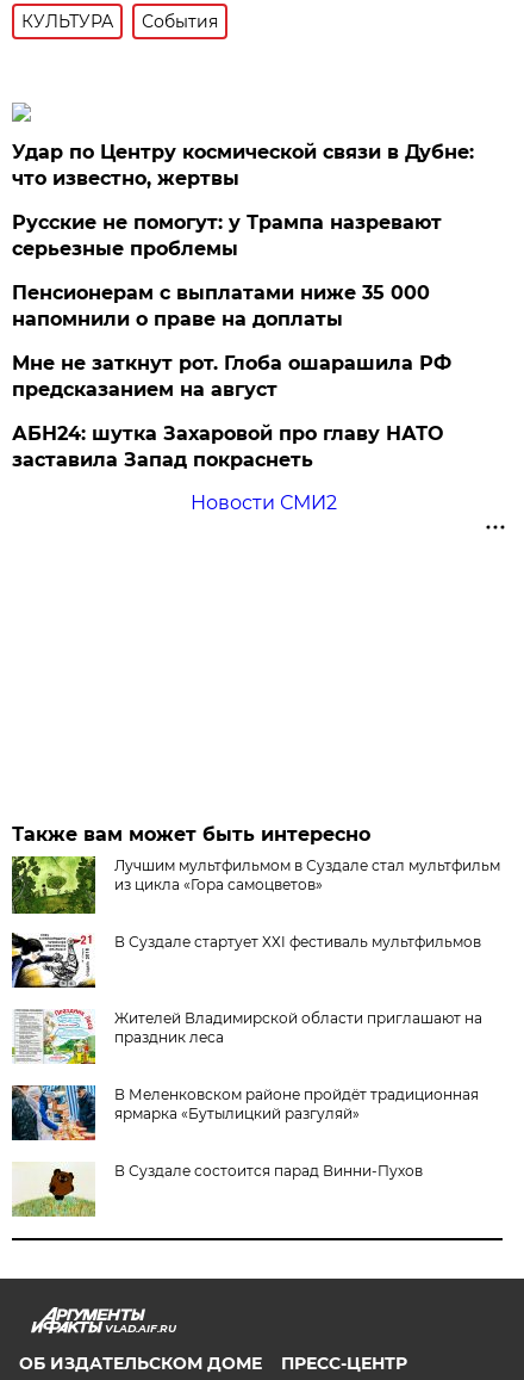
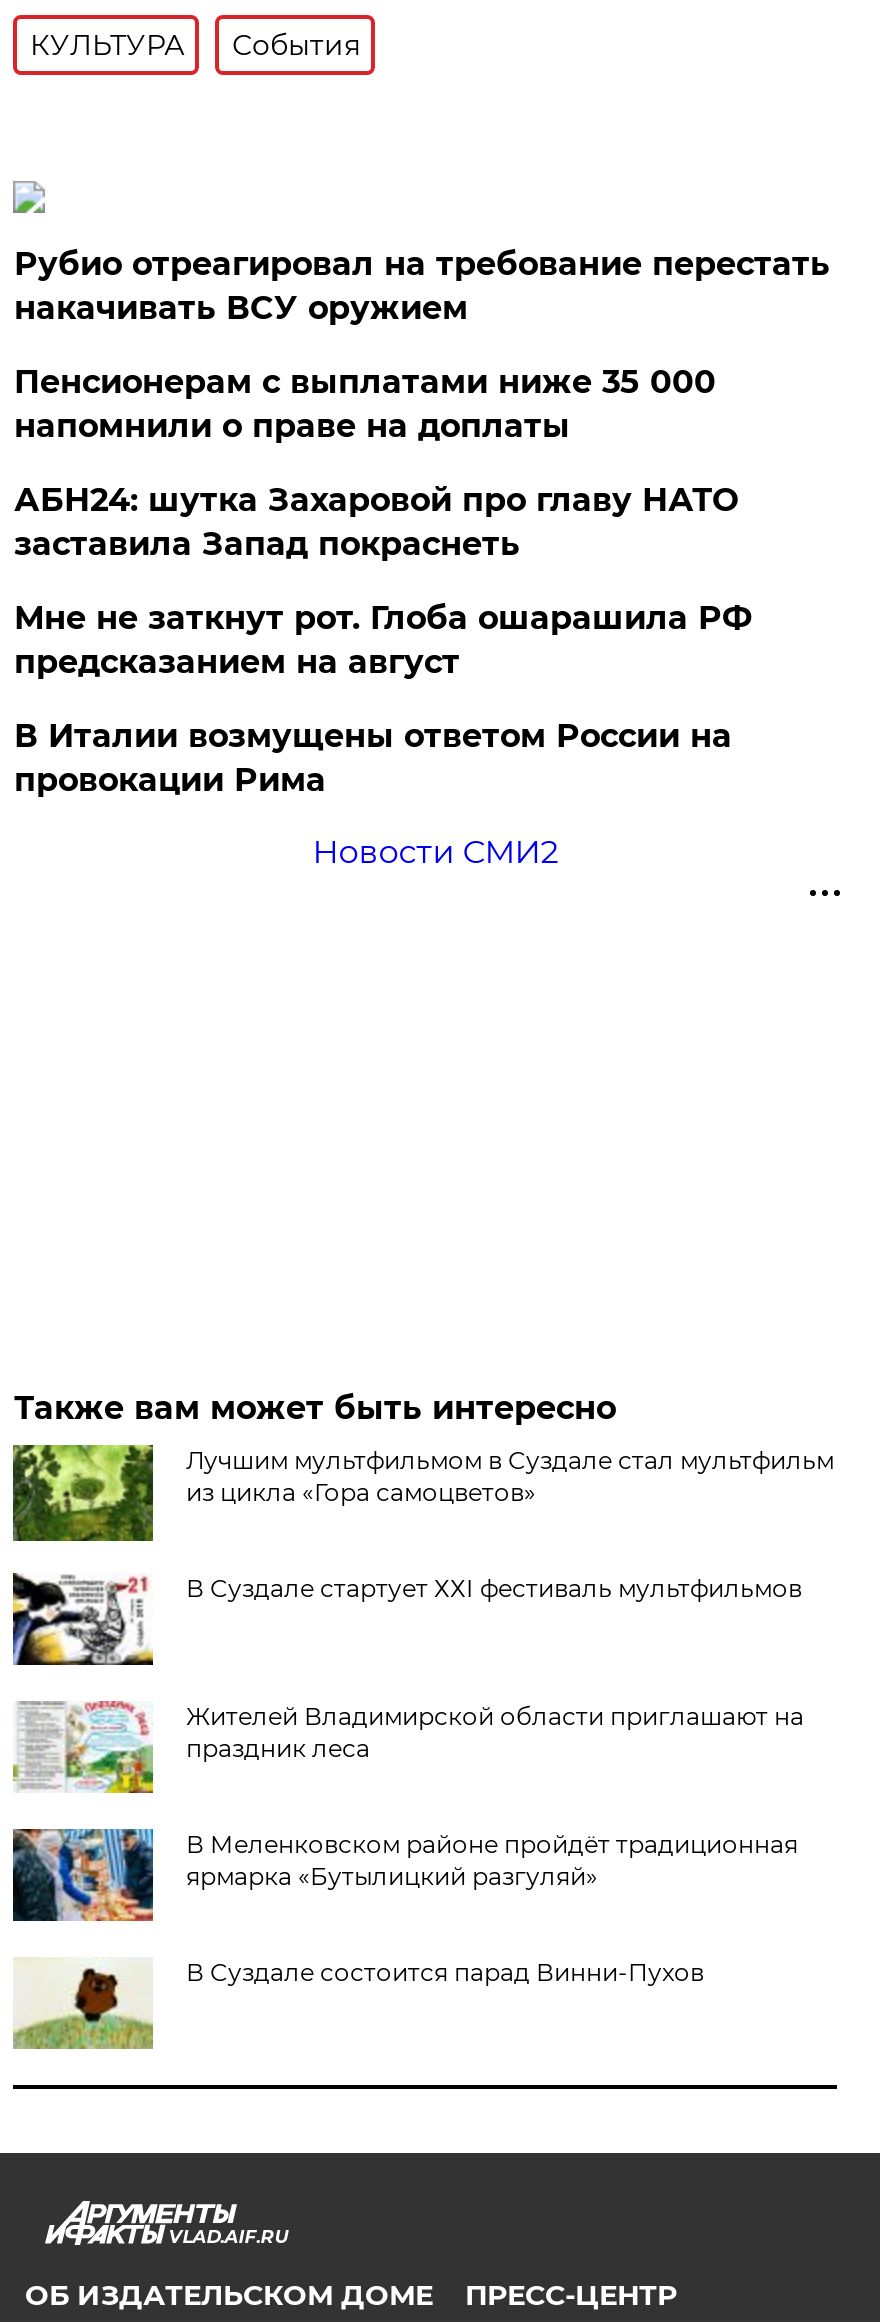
- Удар по Центру космической связи в Дубне:
- что известно, жертвы
- Русские не помогут: у Трампа назревают
- серьезные проблемы
+ Рубио отреагировал на требование перестать
+ накачивать ВСУ оружием

moved up: Пенсионерам с выплатами ниже 35 000 | напомнили о праве на доплаты

+ В Италии возмущены ответом России на
+ провокации Рима

moved up: АБН24: шутка Захаровой про главу НАТО | заставила Запад покраснеть
